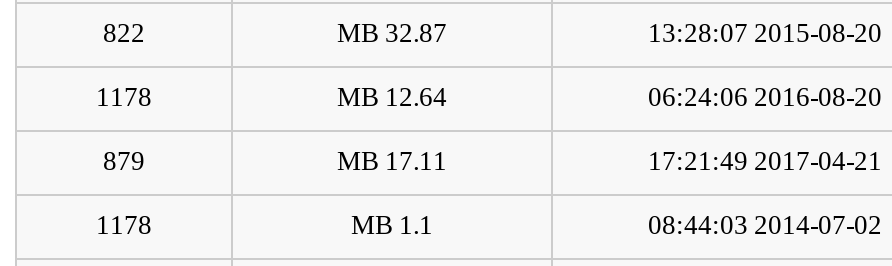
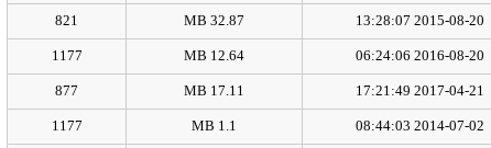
- 822
+ 821

- 1178
+ 1177

- 879
+ 877

- 1178
+ 1177
